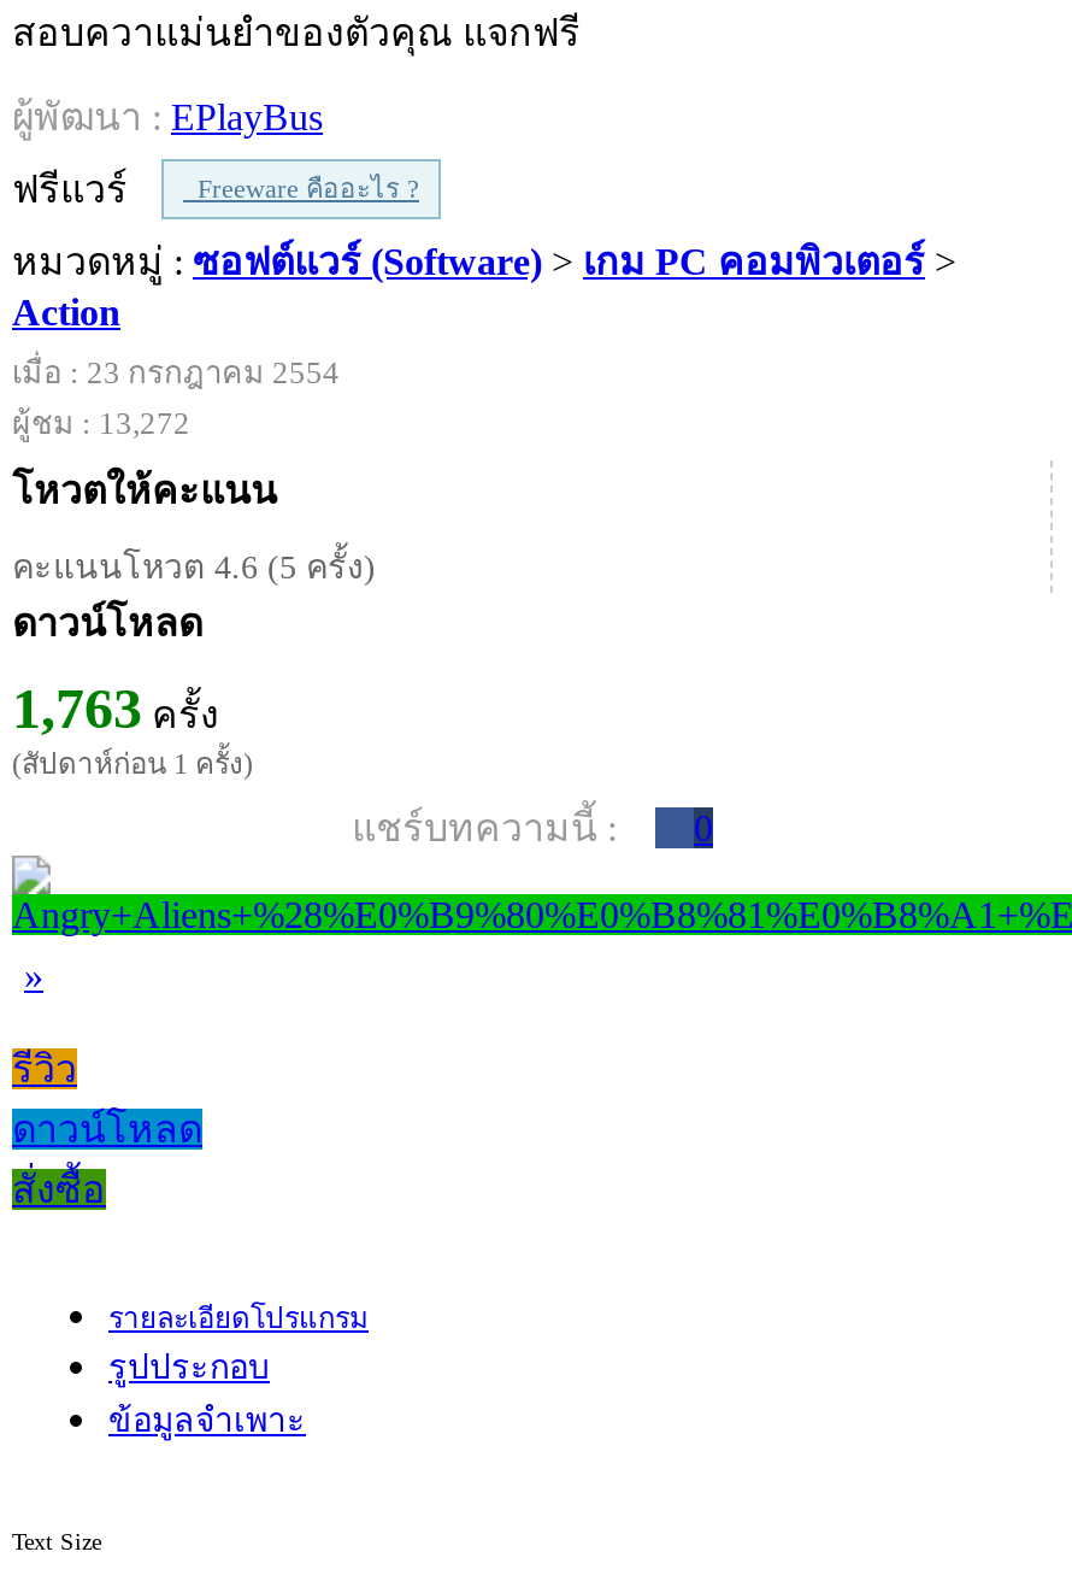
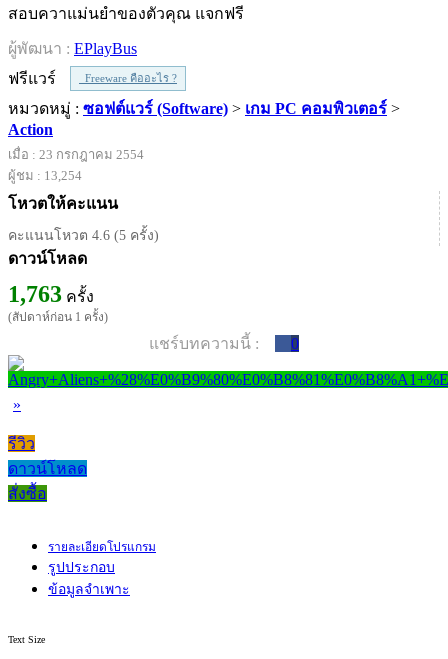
- ผู้ชม : 13,272
+ ผู้ชม : 13,254
